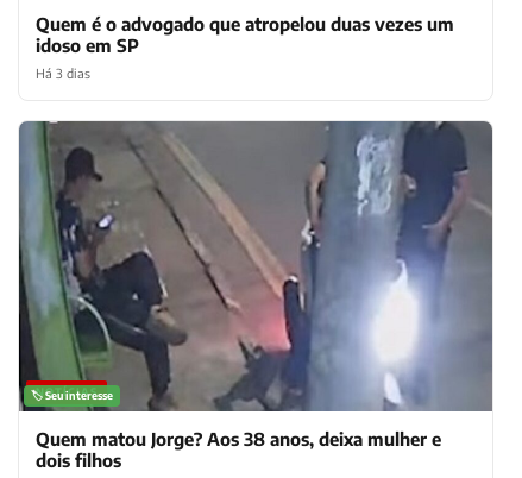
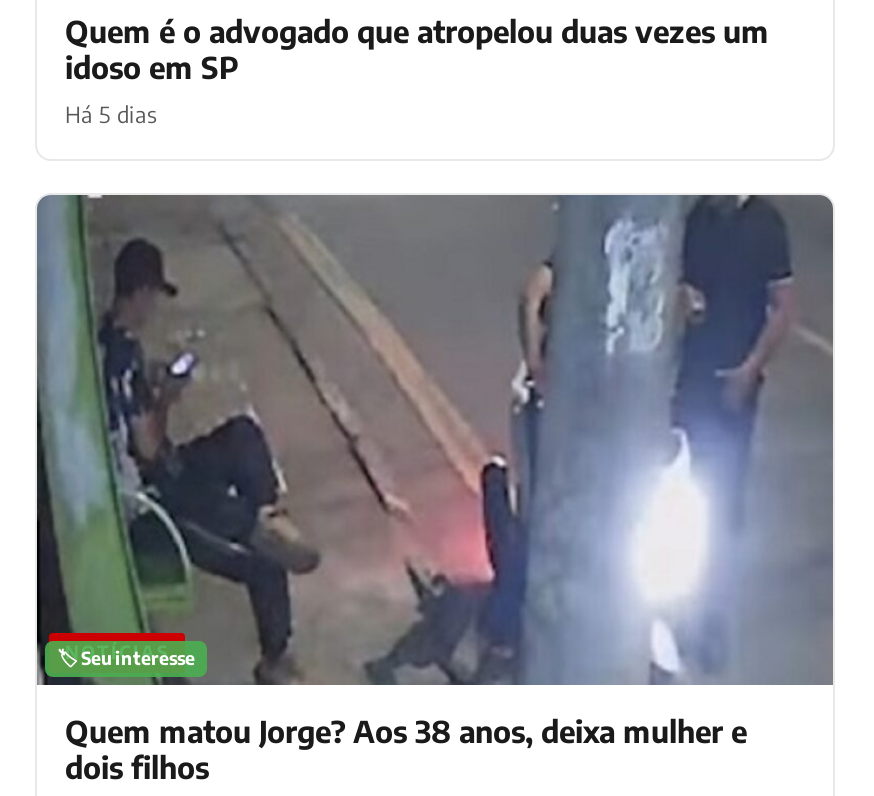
- Há 3 dias
+ Há 5 dias
